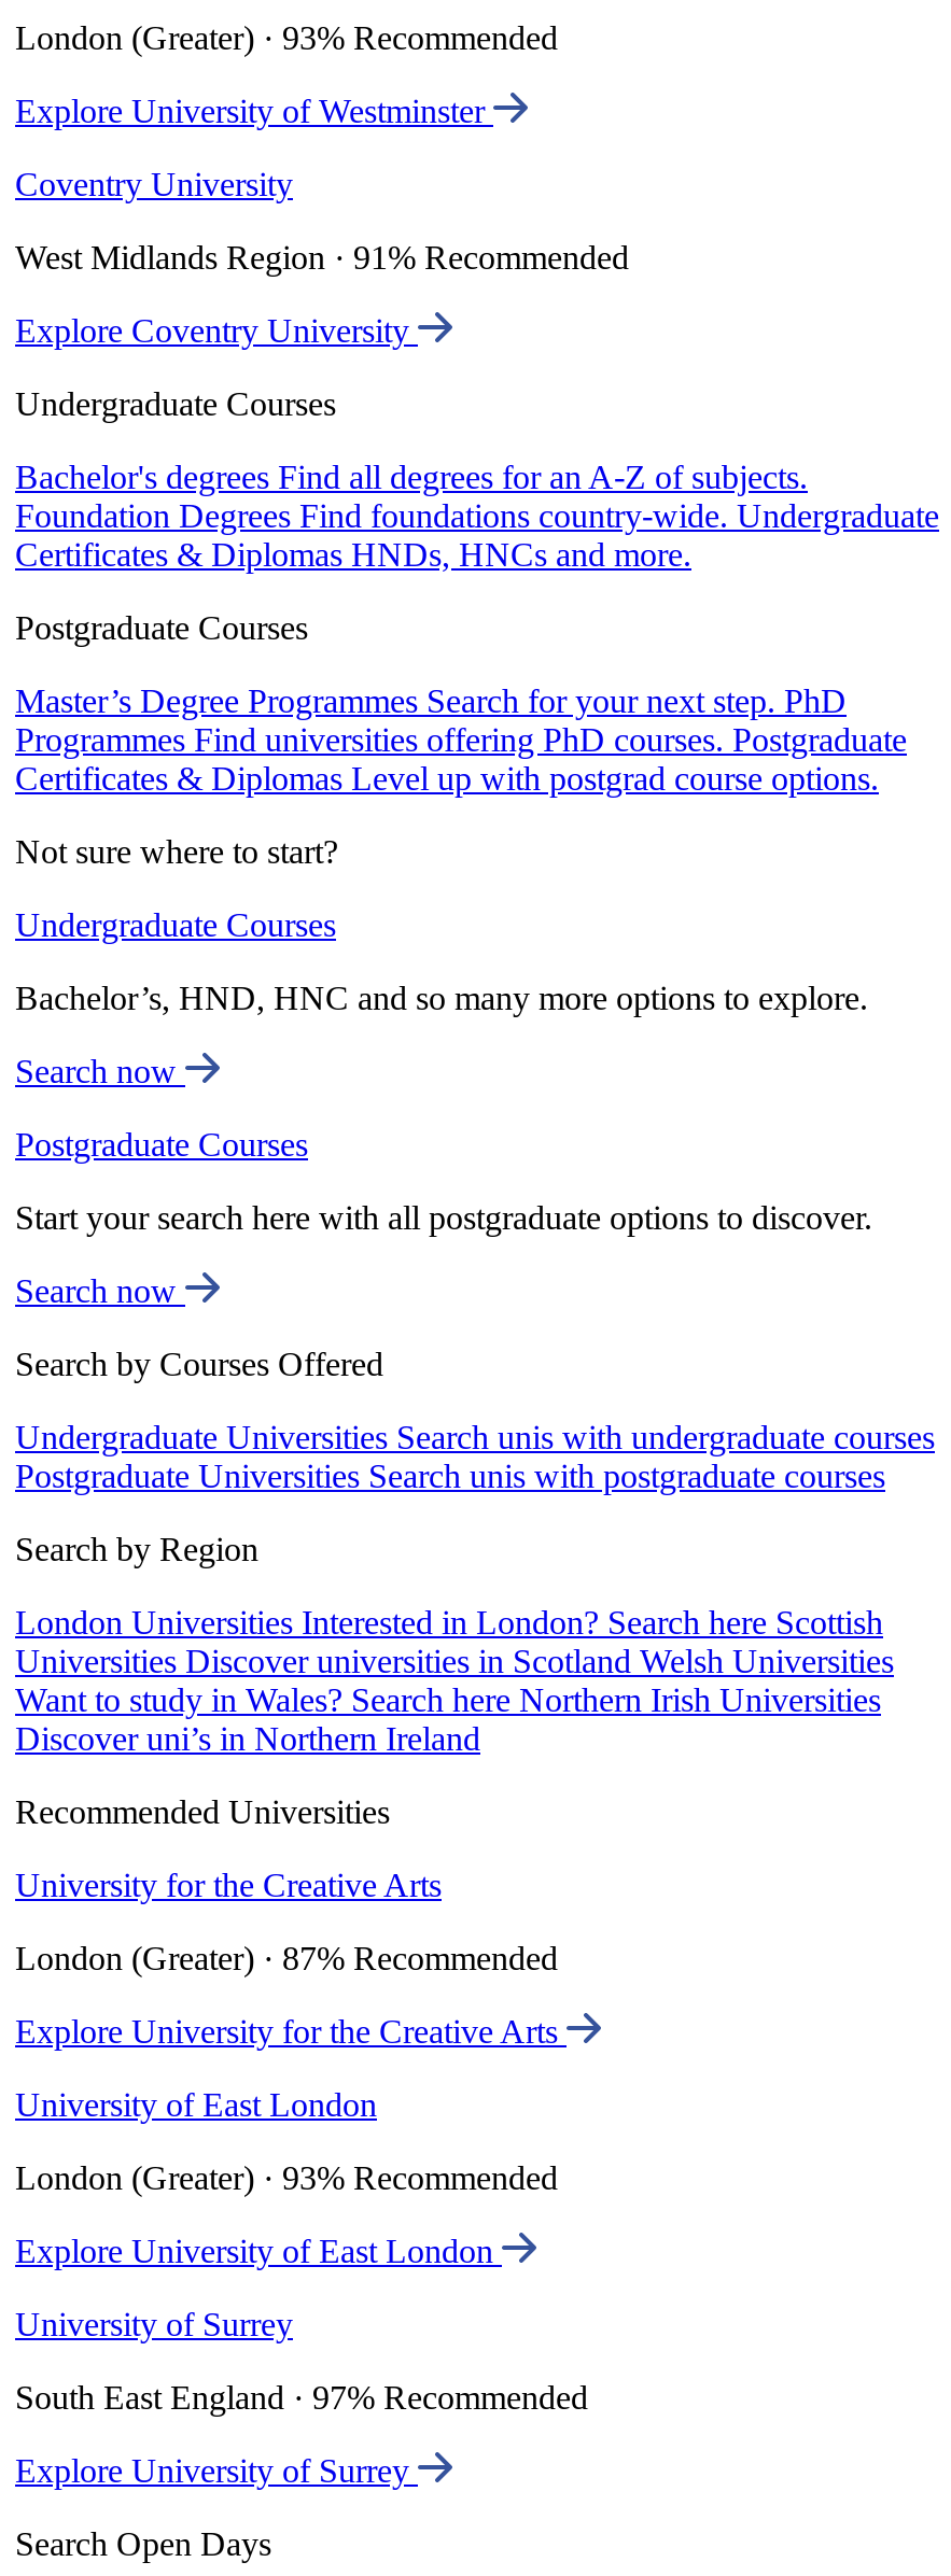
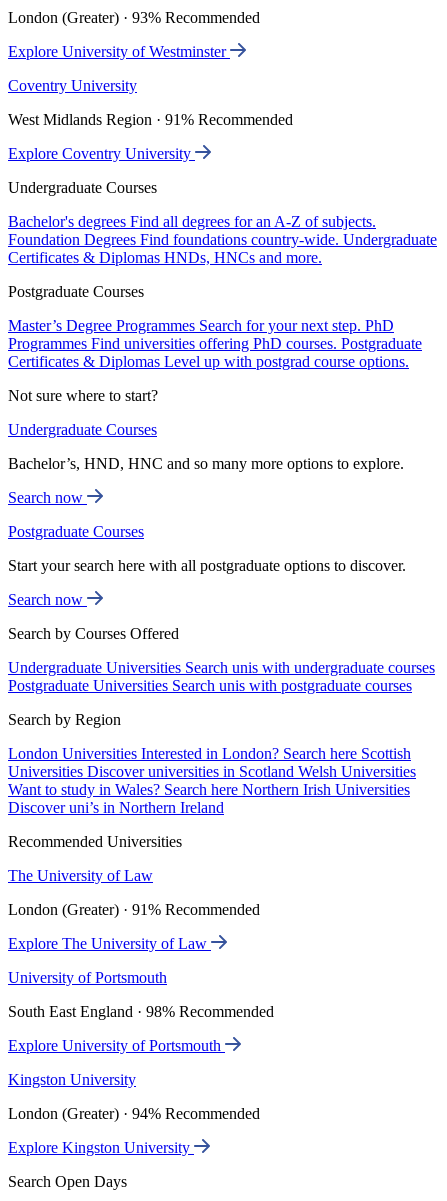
- University for the Creative Arts
+ The University of Law

- London (Greater) · 87% Recommended
+ London (Greater) · 91% Recommended

- Explore University for the Creative Arts
+ Explore The University of Law

- University of East London
+ University of Portsmouth

- London (Greater) · 93% Recommended
+ South East England · 98% Recommended

- Explore University of East London
+ Explore University of Portsmouth

- University of Surrey
+ Kingston University

- South East England · 97% Recommended
+ London (Greater) · 94% Recommended

- Explore University of Surrey
+ Explore Kingston University
